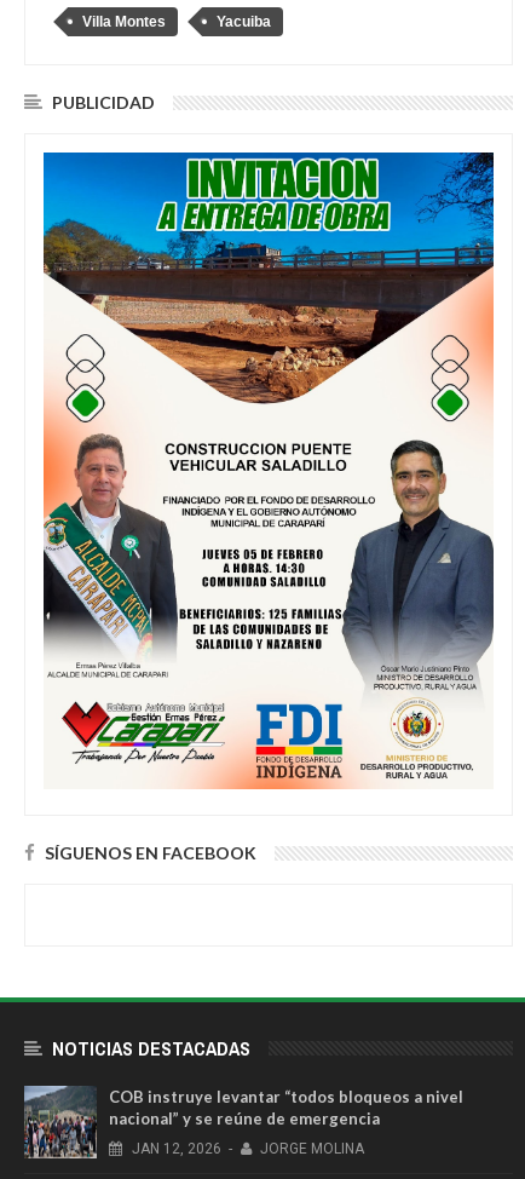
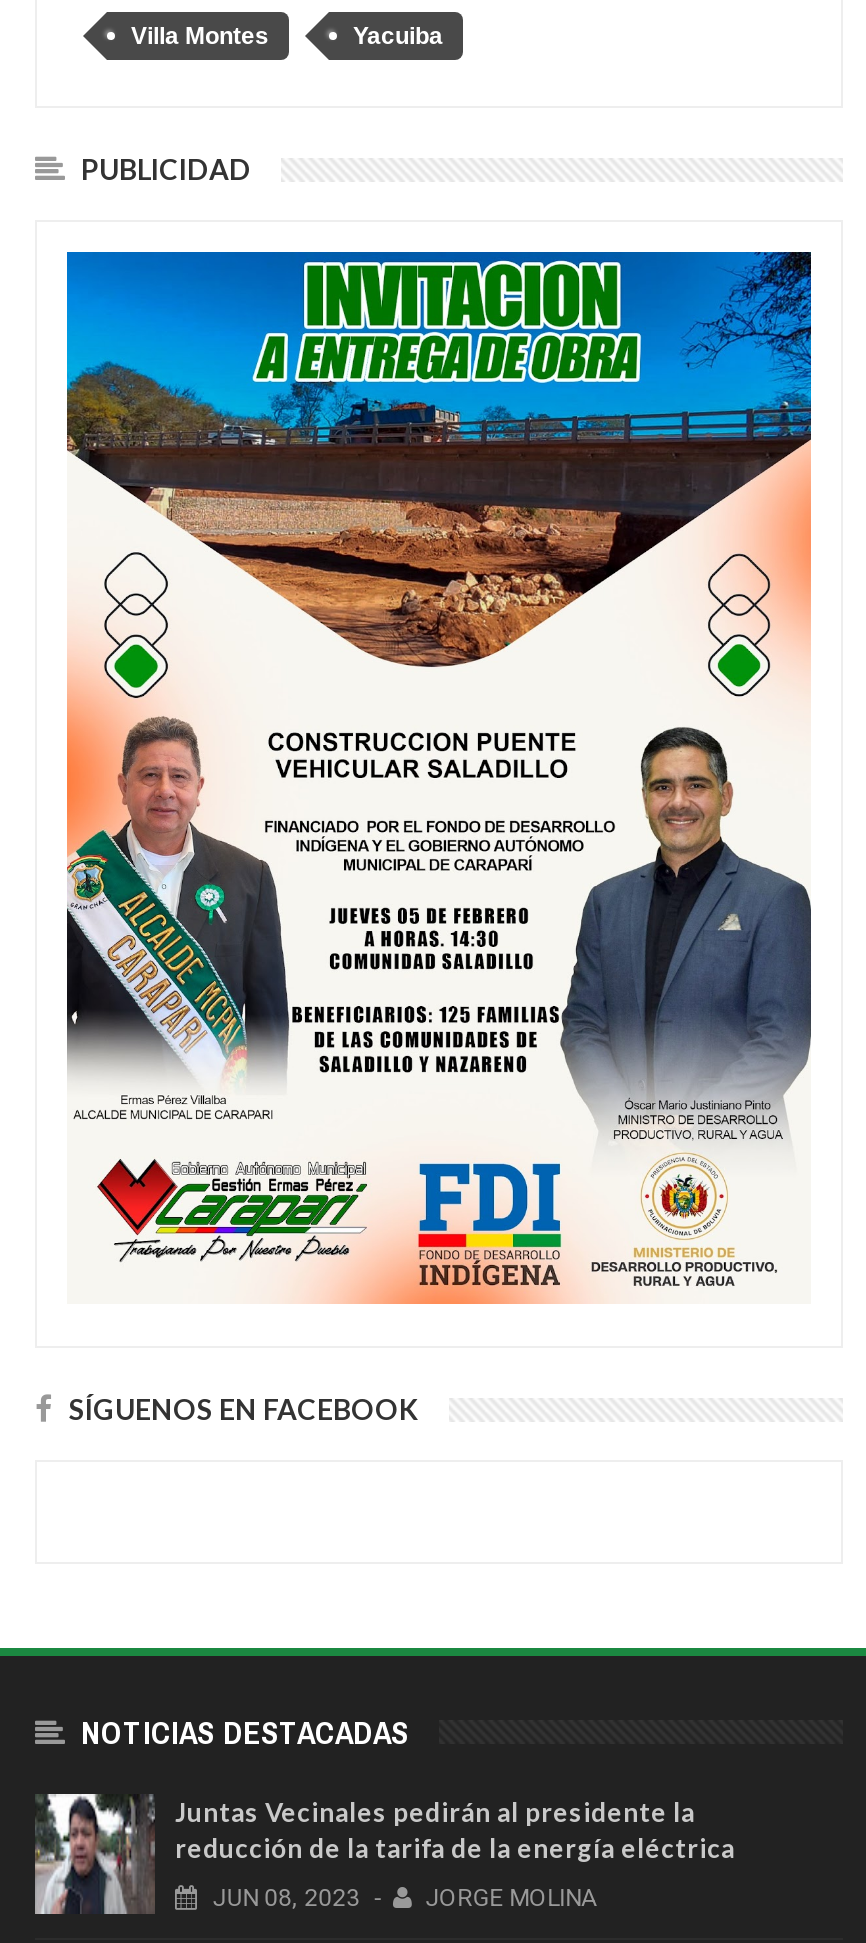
- [image]
- COB instruye levantar “todos bloqueos a nivel
- nacional” y se reúne de emergencia
+ [image]
+ Juntas Vecinales pedirán al presidente la
+ reducción de la tarifa de la energía eléctrica

- JAN 12, 2026 - JORGE MOLINA
+ JUN 08, 2023 - JORGE MOLINA
